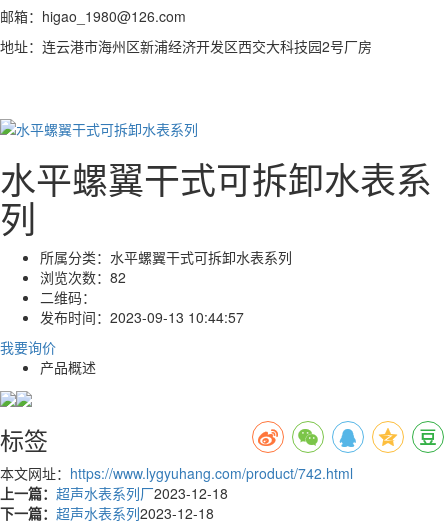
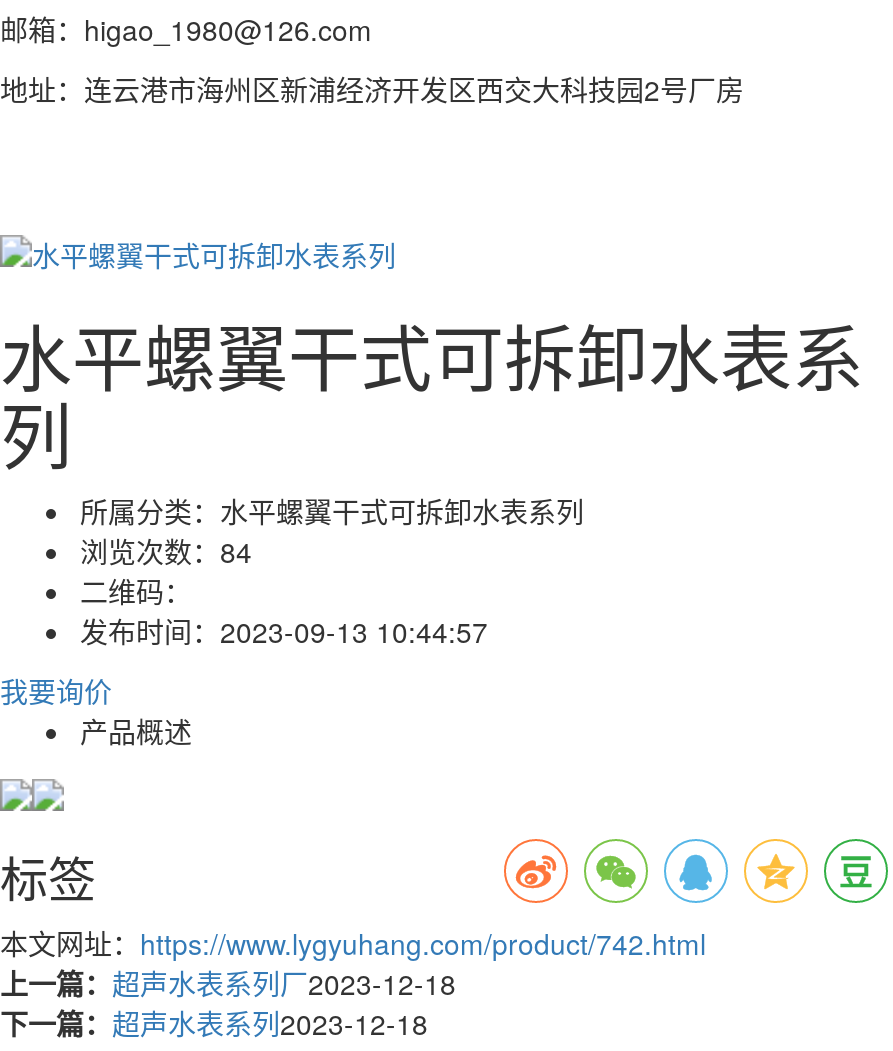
- 浏览次数：82
+ 浏览次数：84
